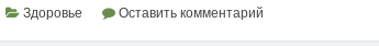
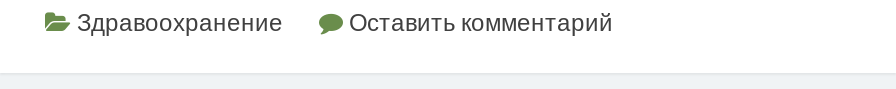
- Здоровье
+ Здравоохранение
